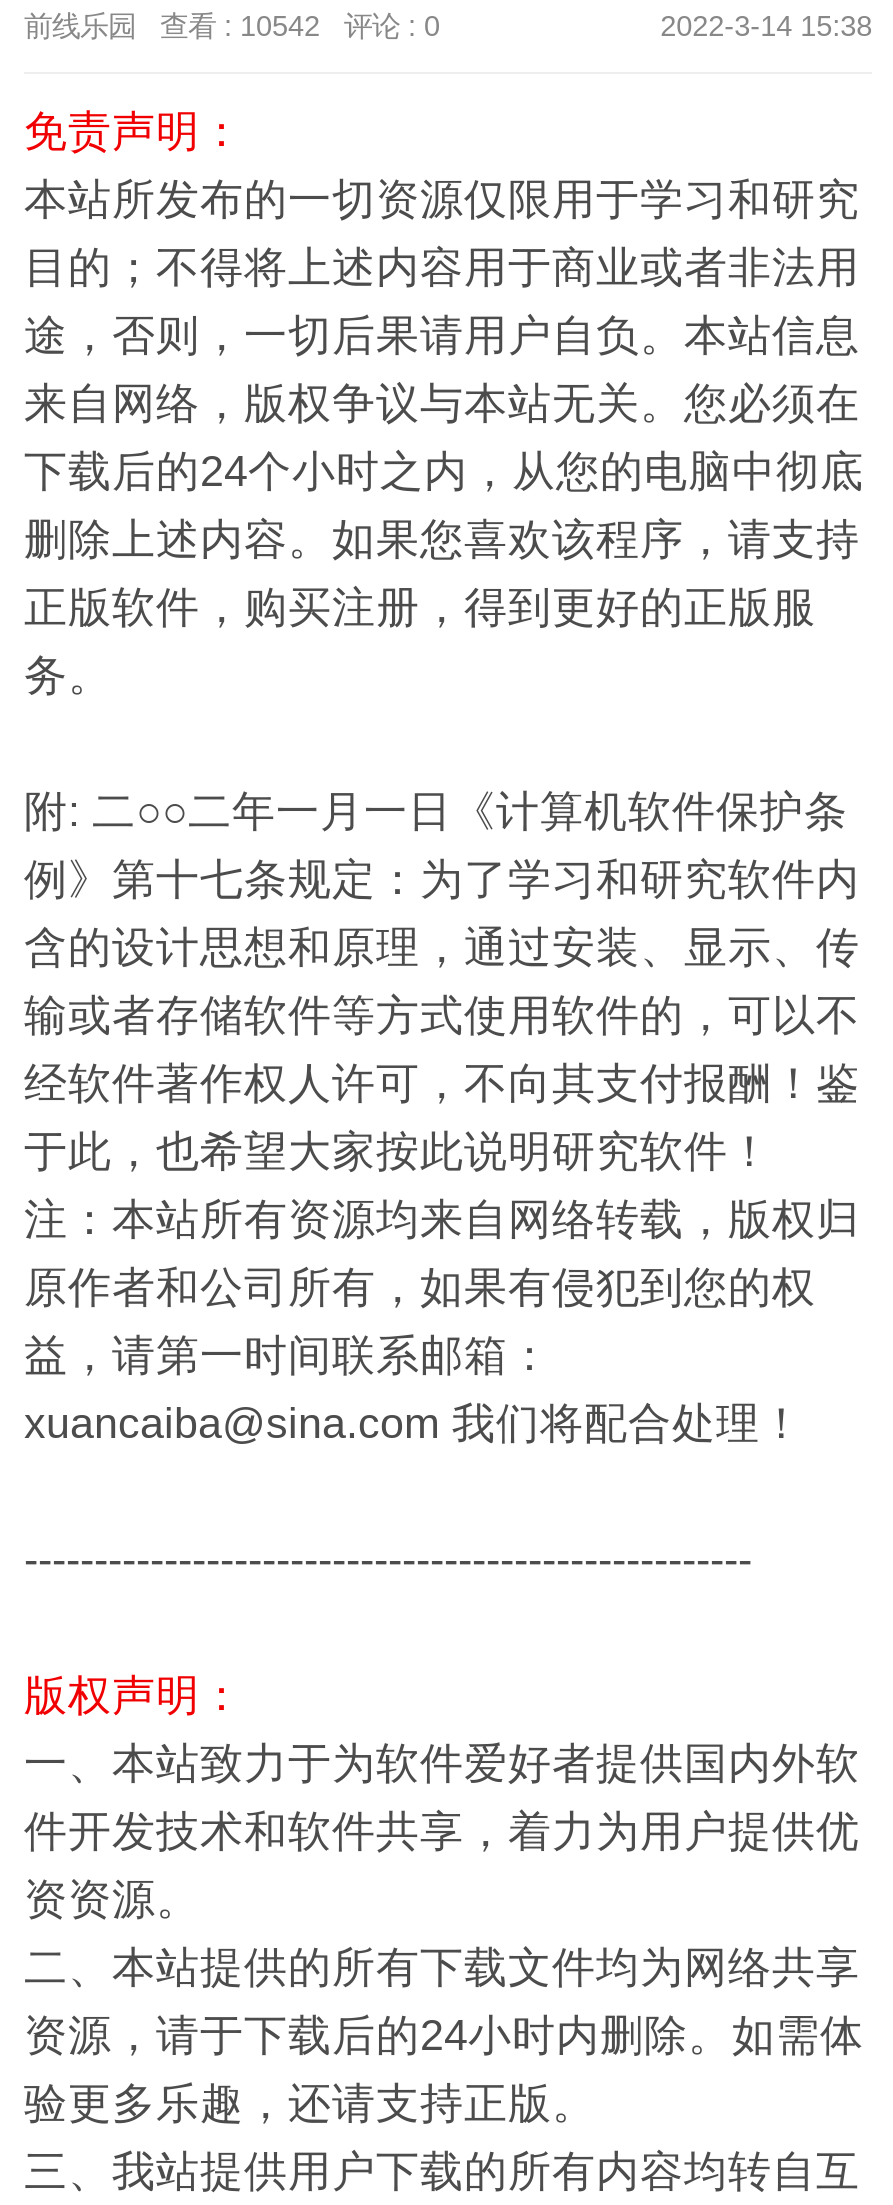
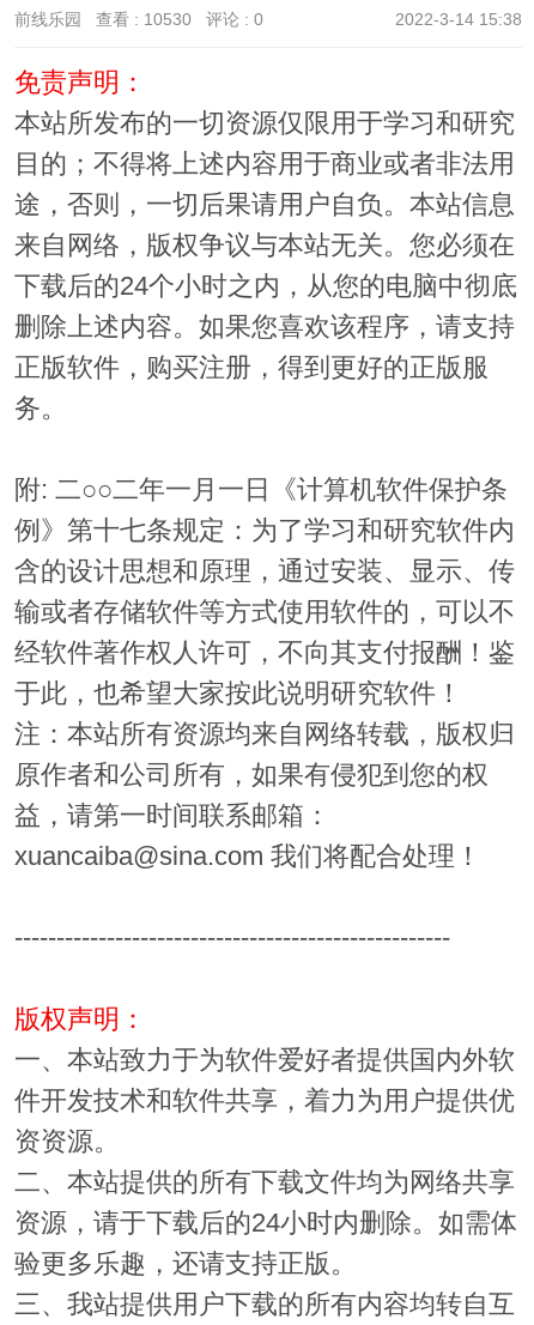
- 前线乐园查看 : 10542评论 : 0
+ 前线乐园查看 : 10530评论 : 0
